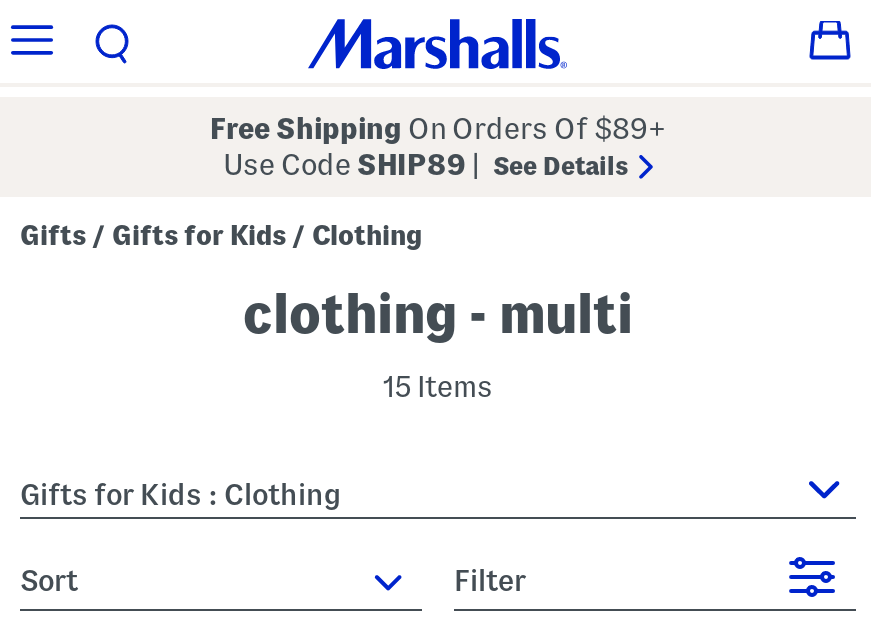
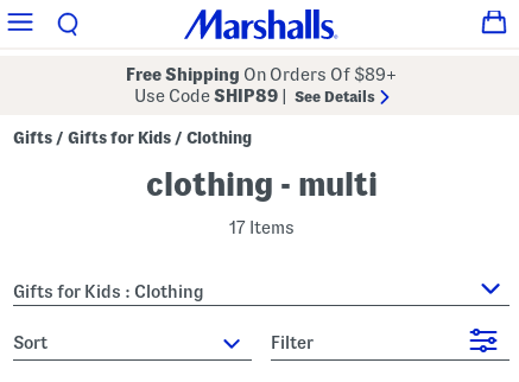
- 15 Items
+ 17 Items
